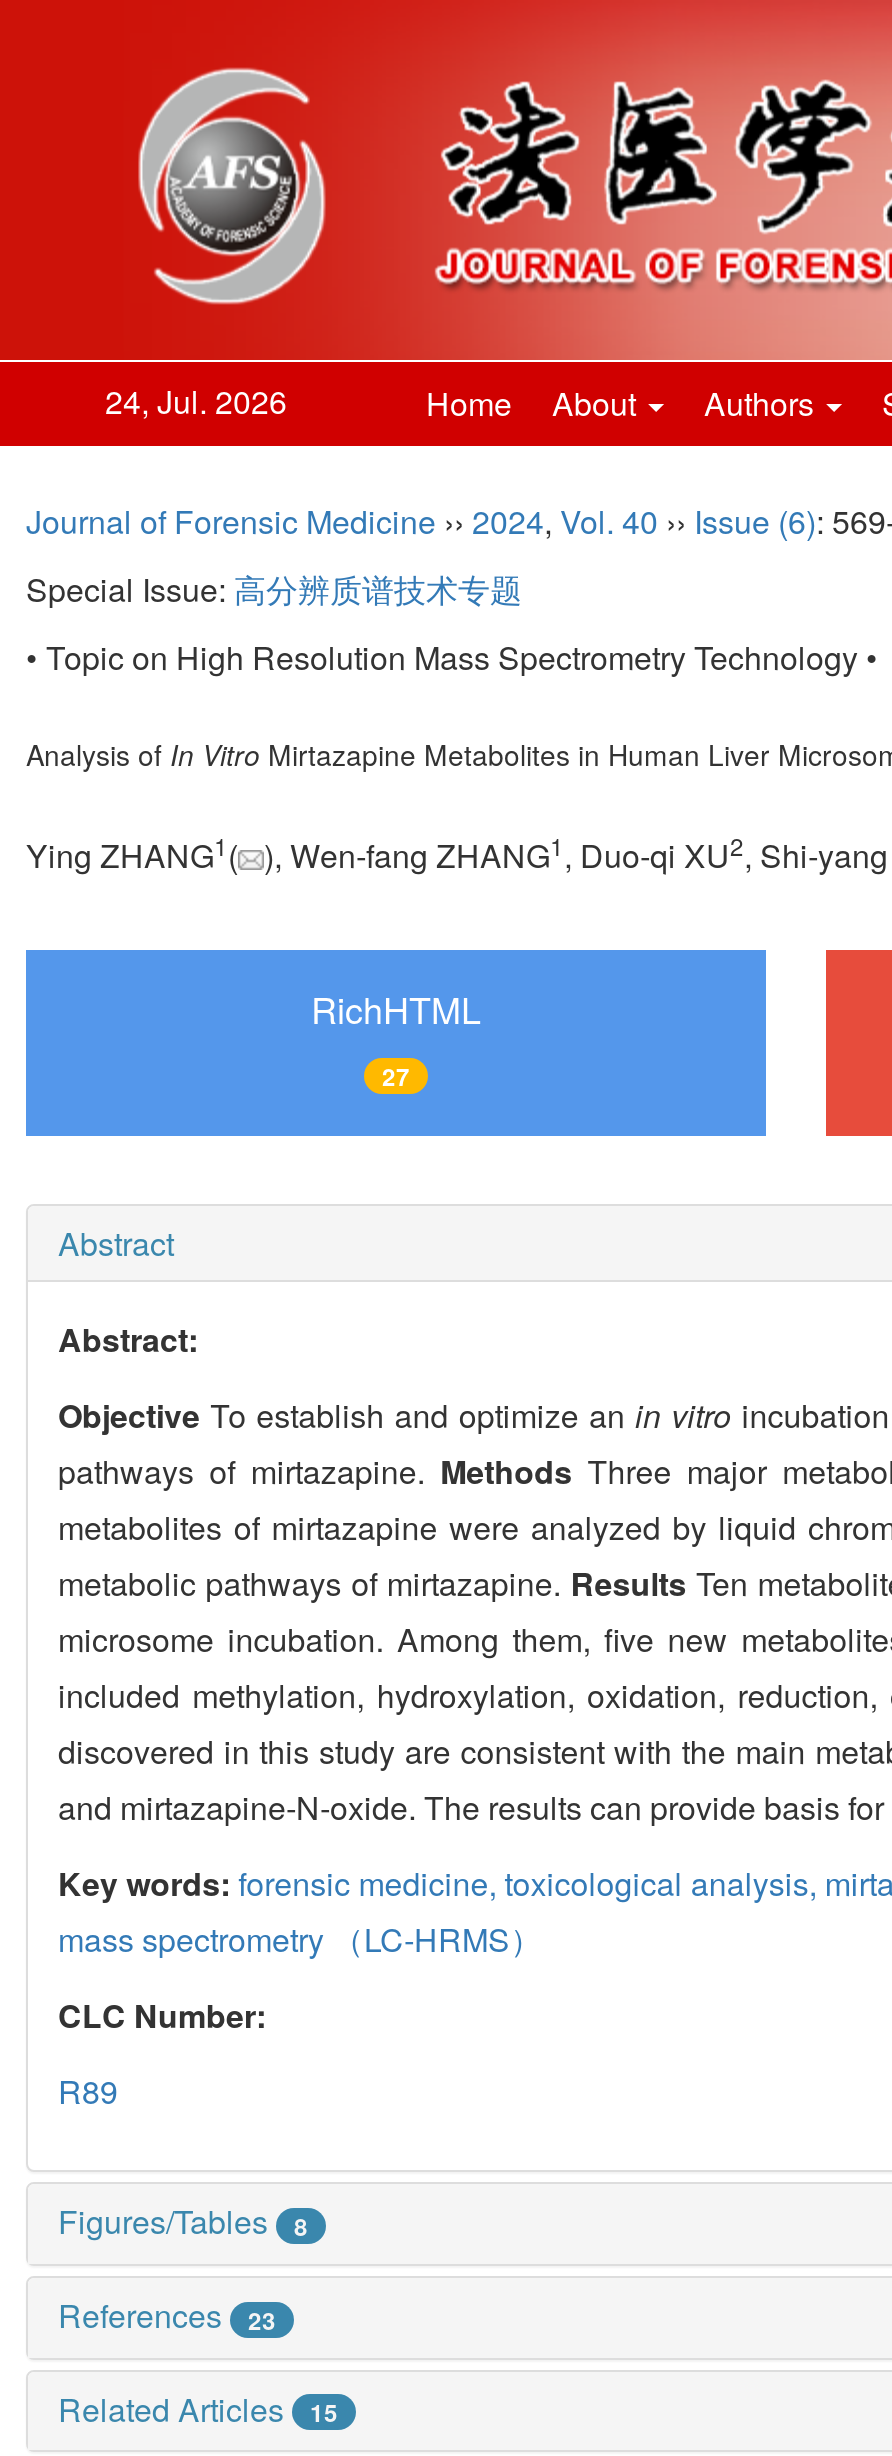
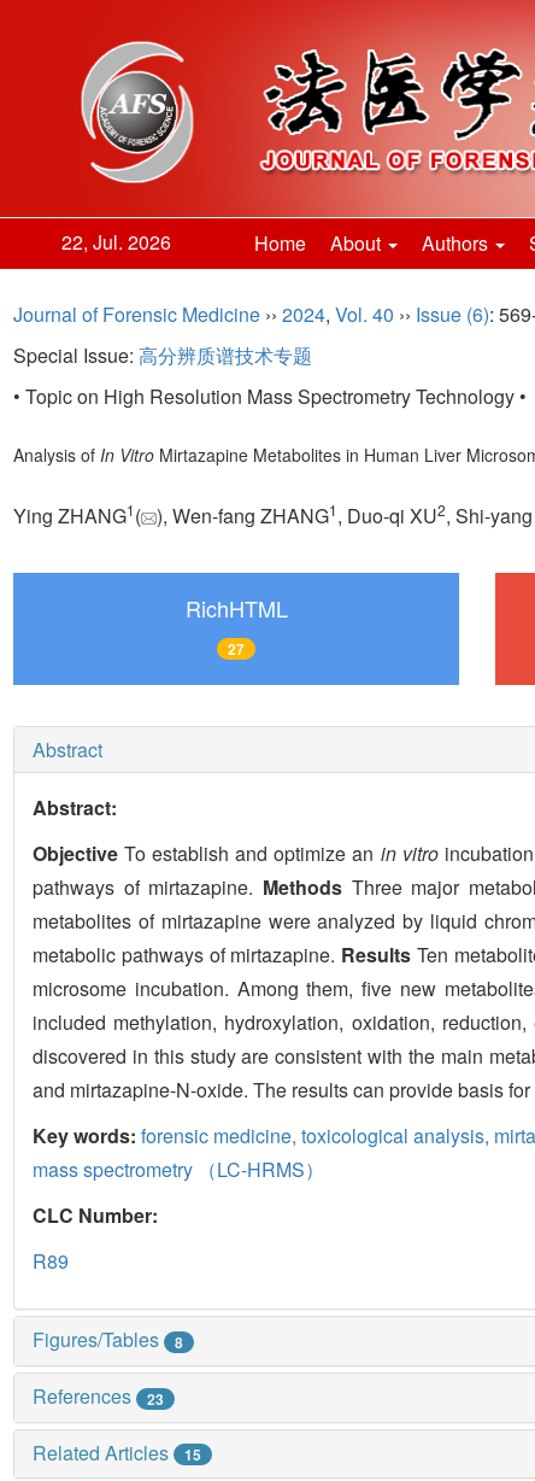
- 24, Jul. 2026
+ 22, Jul. 2026
